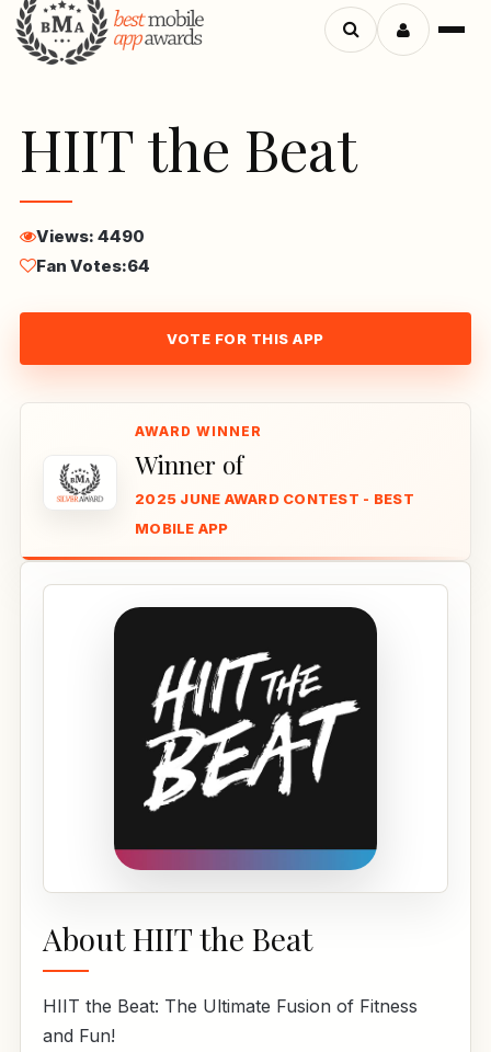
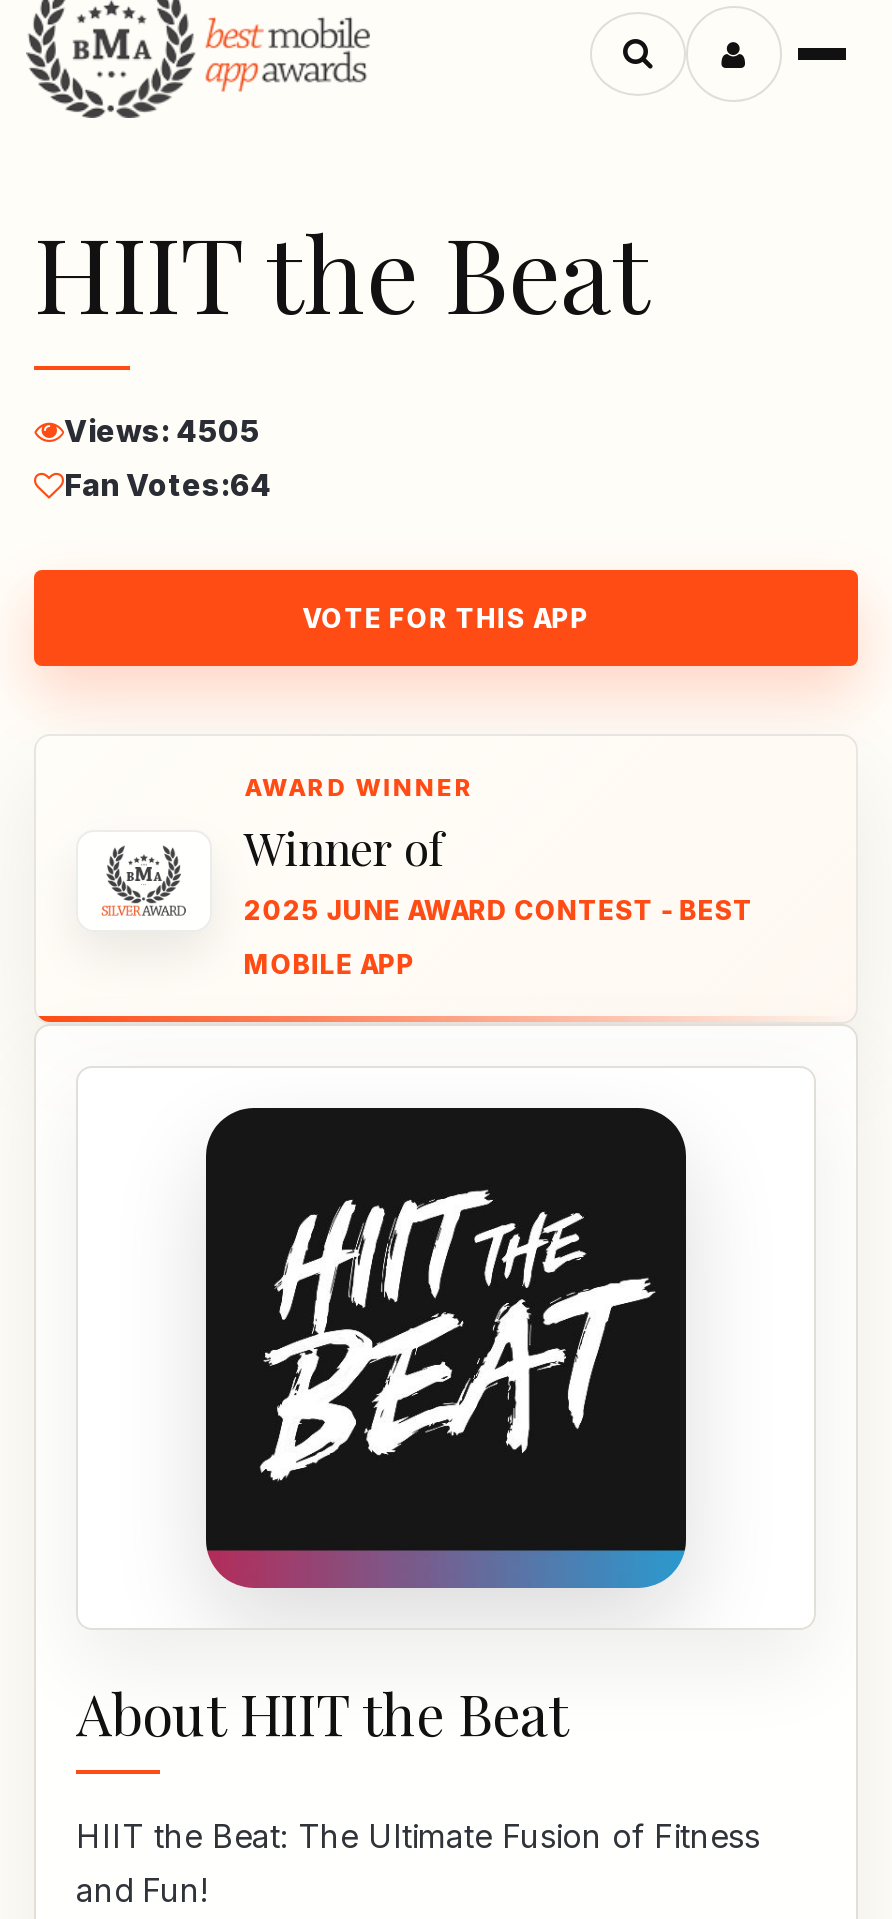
- Views: 4490
+ Views: 4505
